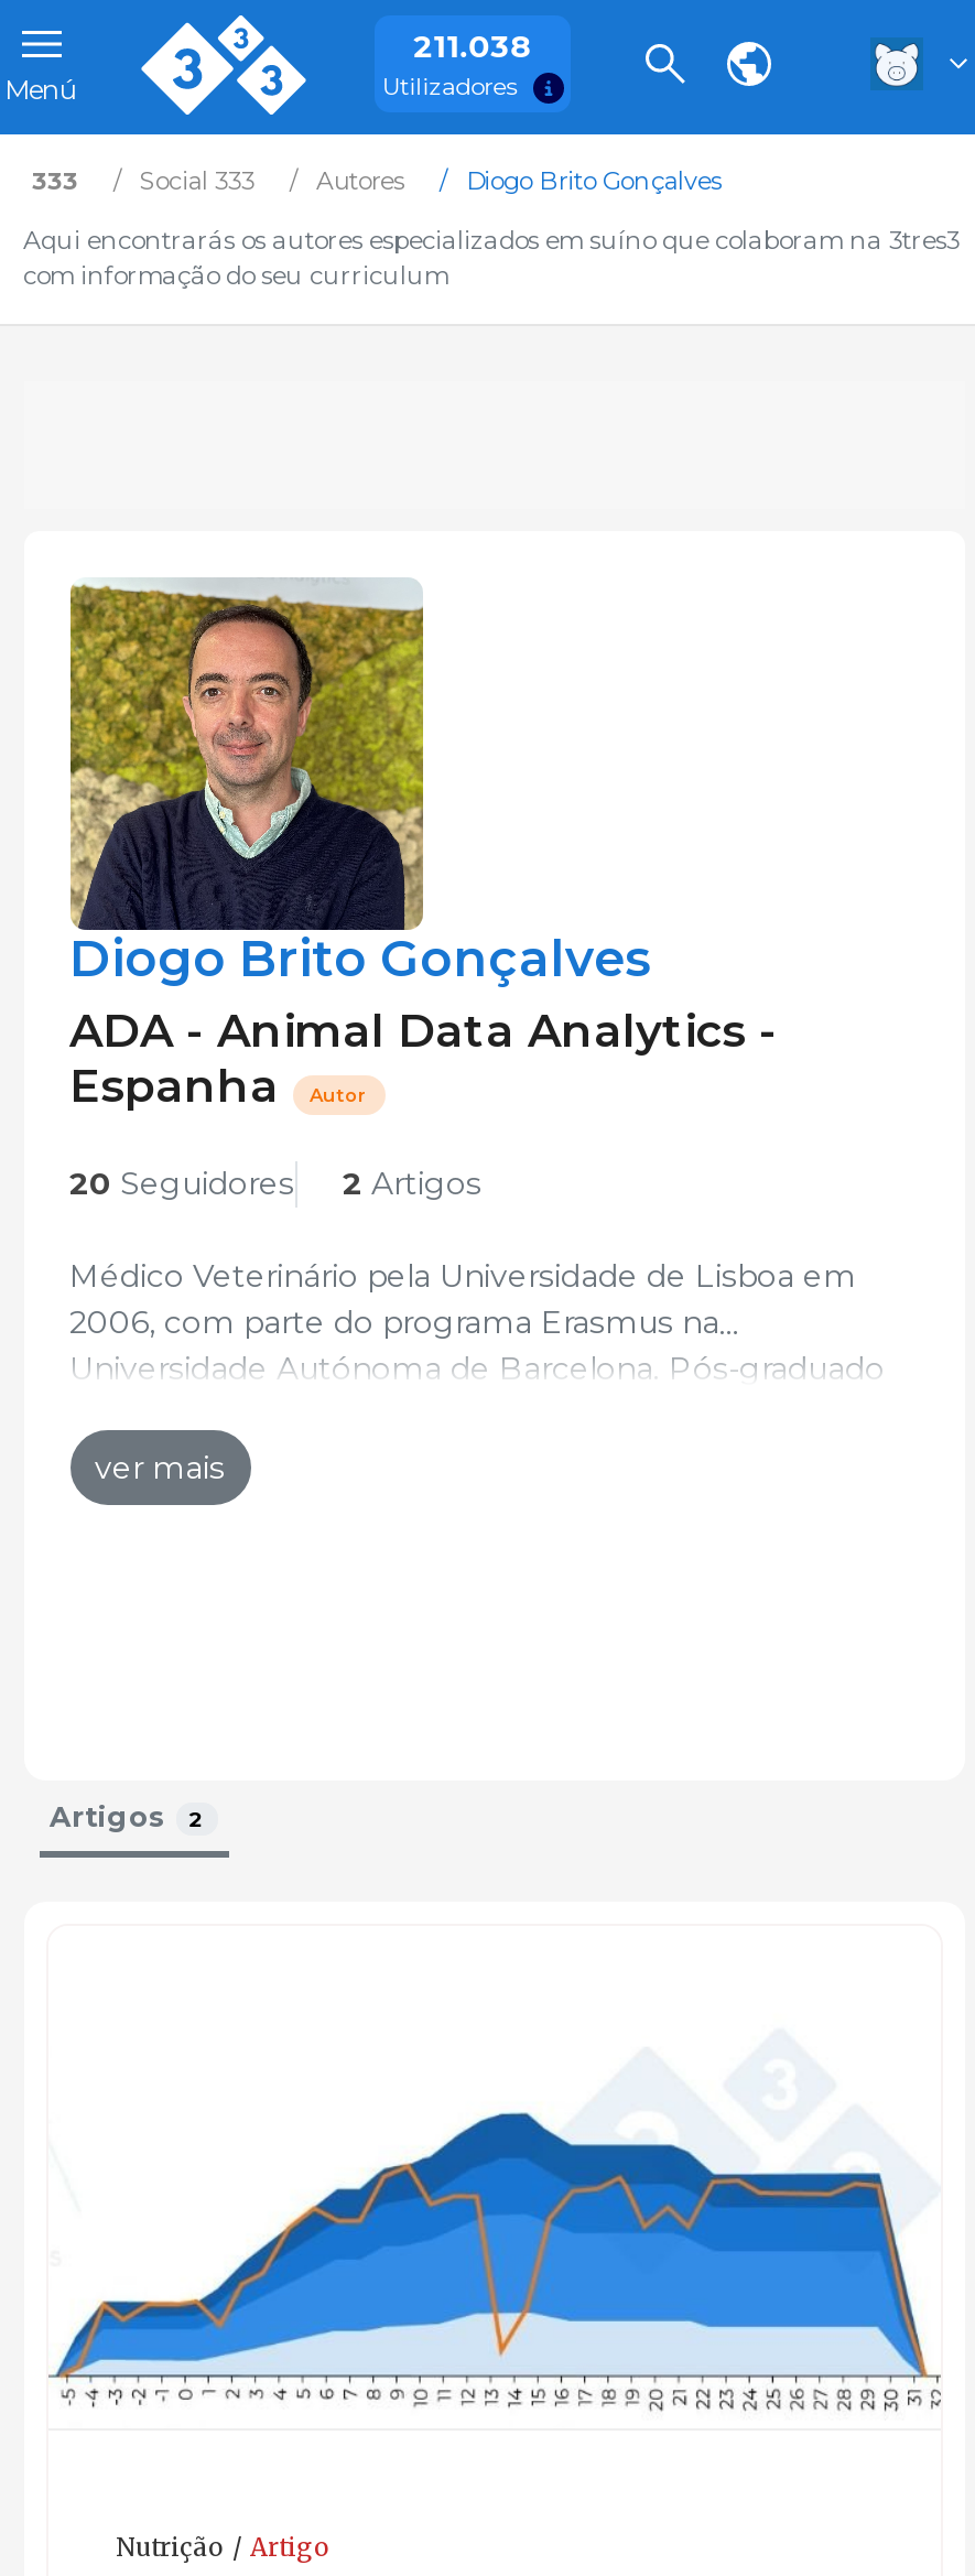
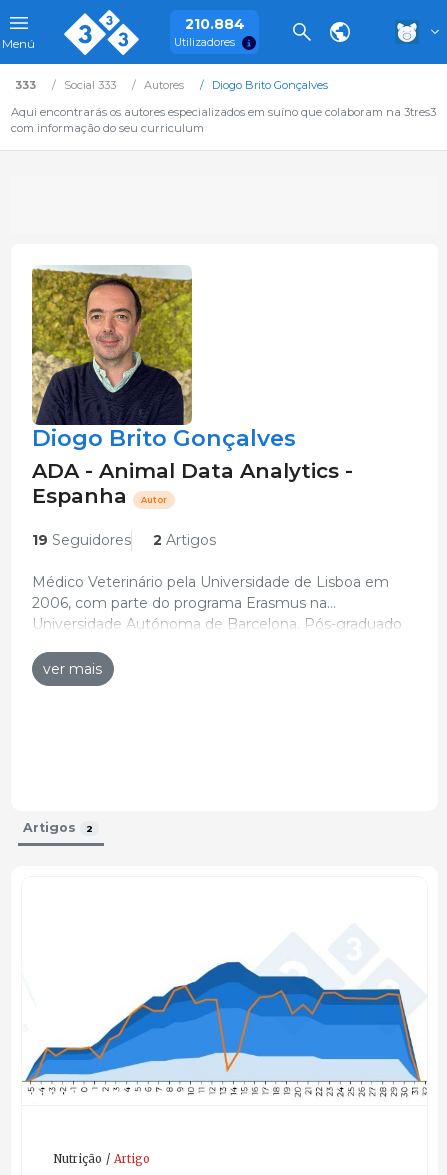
- 211.038
+ 210.884

- 20 Seguidores 2 Artigos
+ 19 Seguidores 2 Artigos
